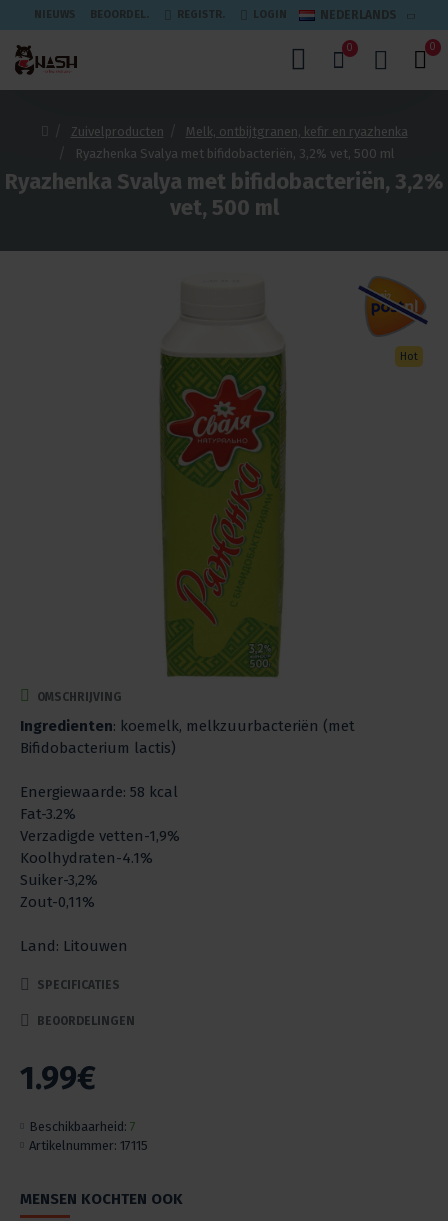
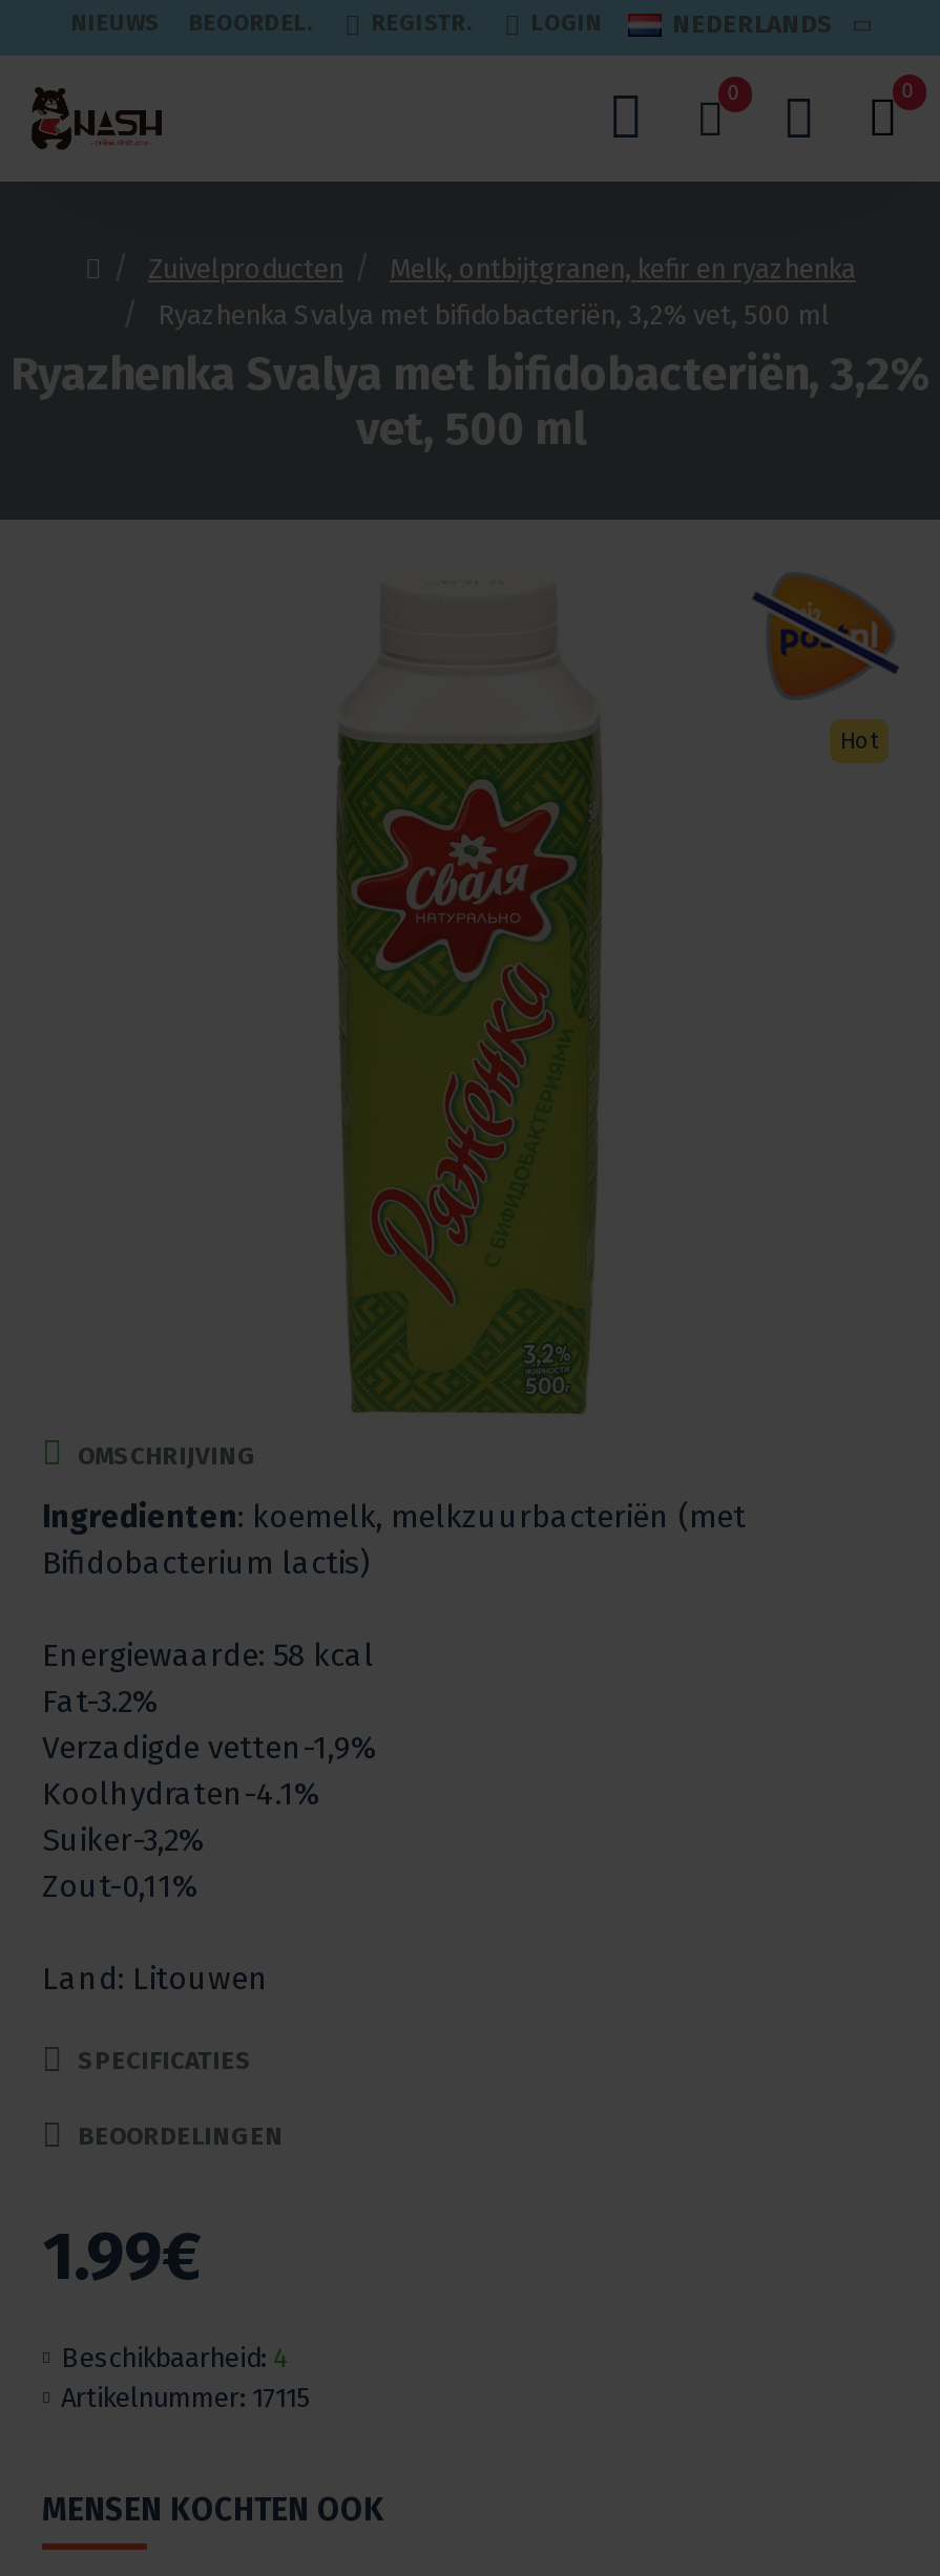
- Beschikbaarheid: 7
+ Beschikbaarheid: 4
